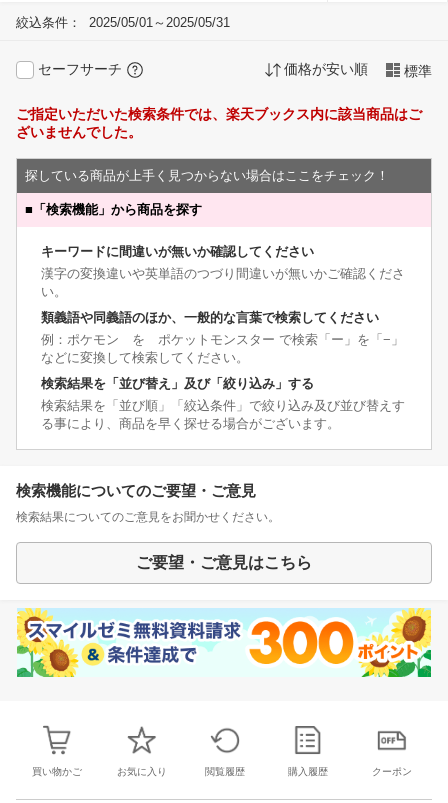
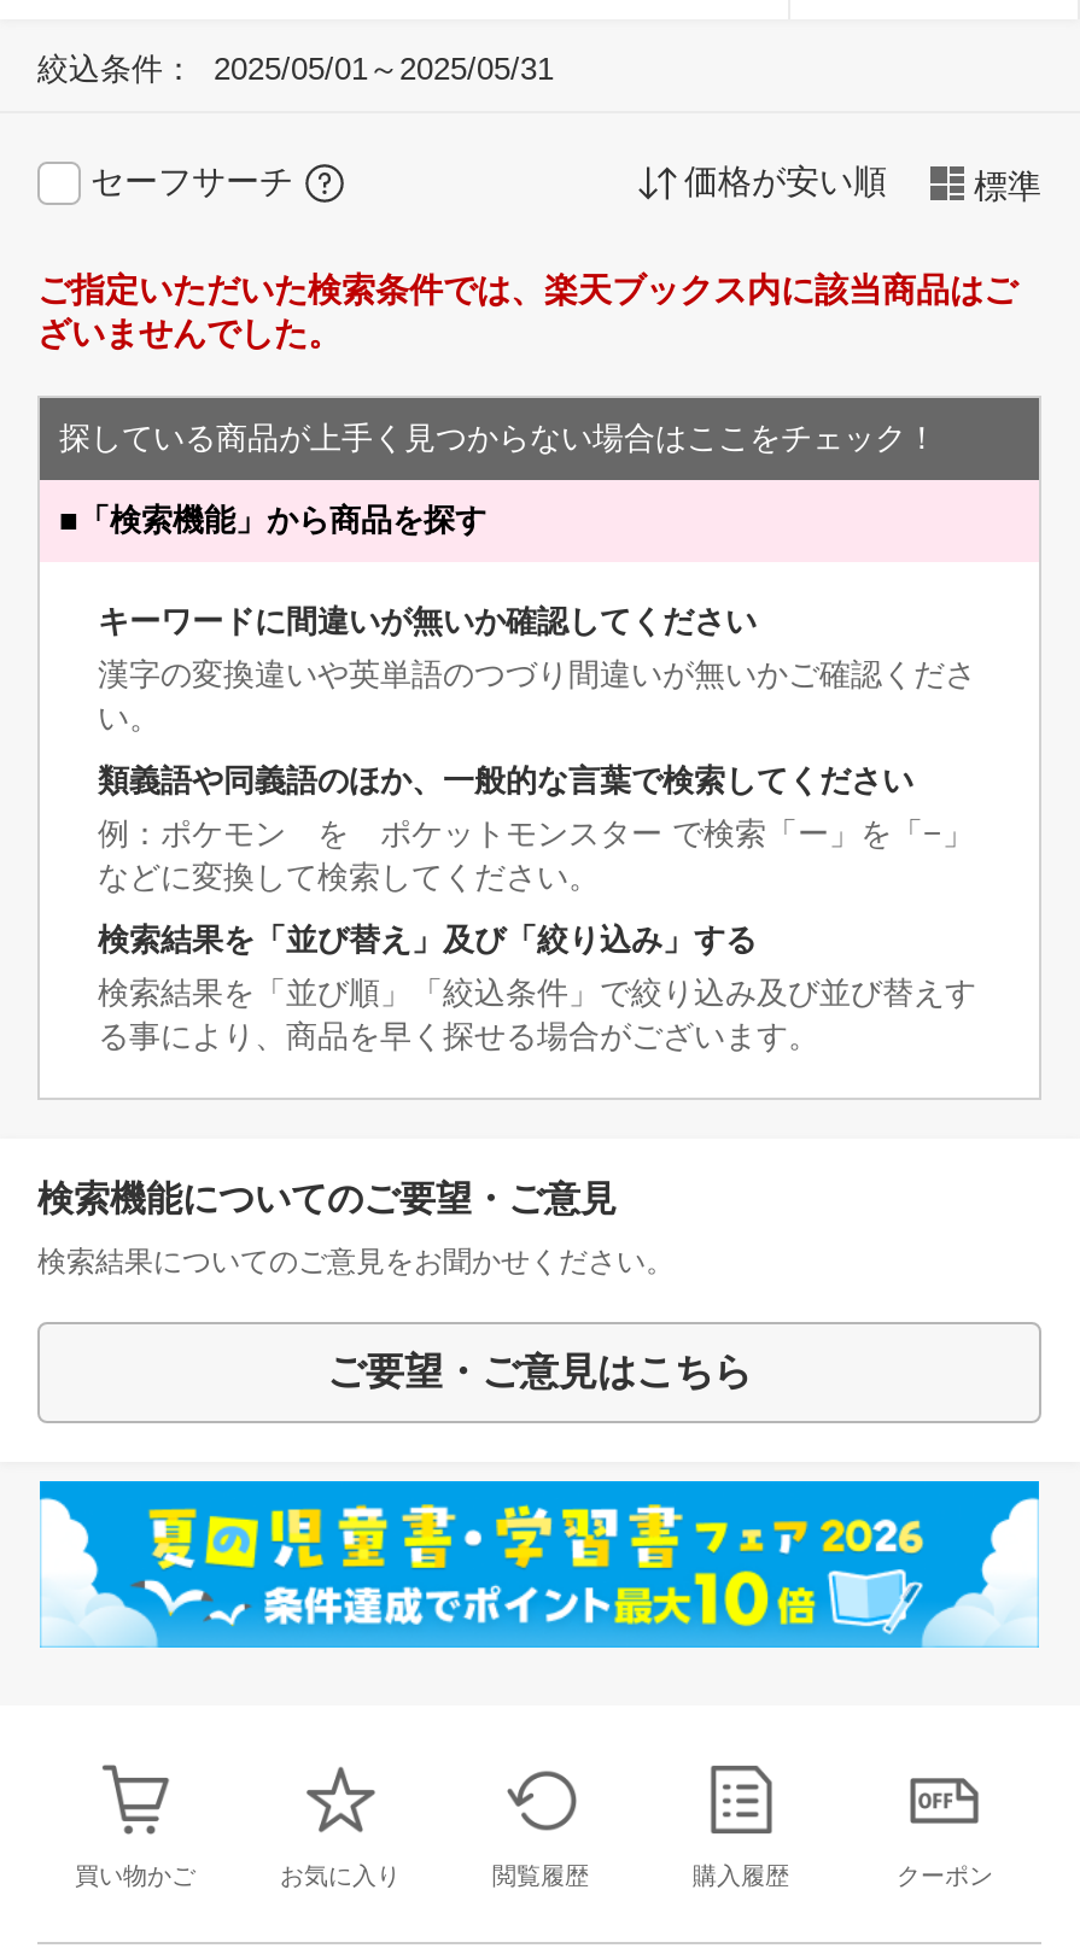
- [image]
+ [image]
